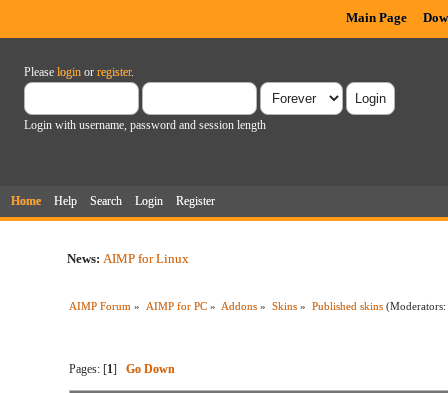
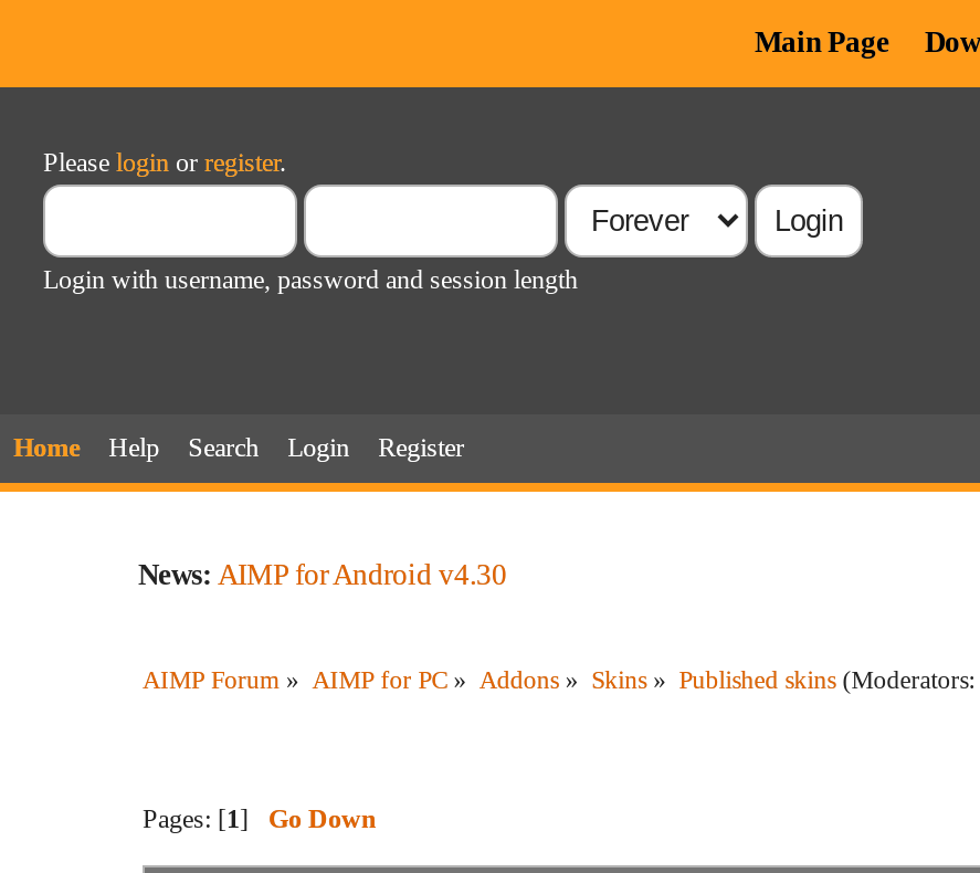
- News: AIMP for Linux
+ News: AIMP for Android v4.30
